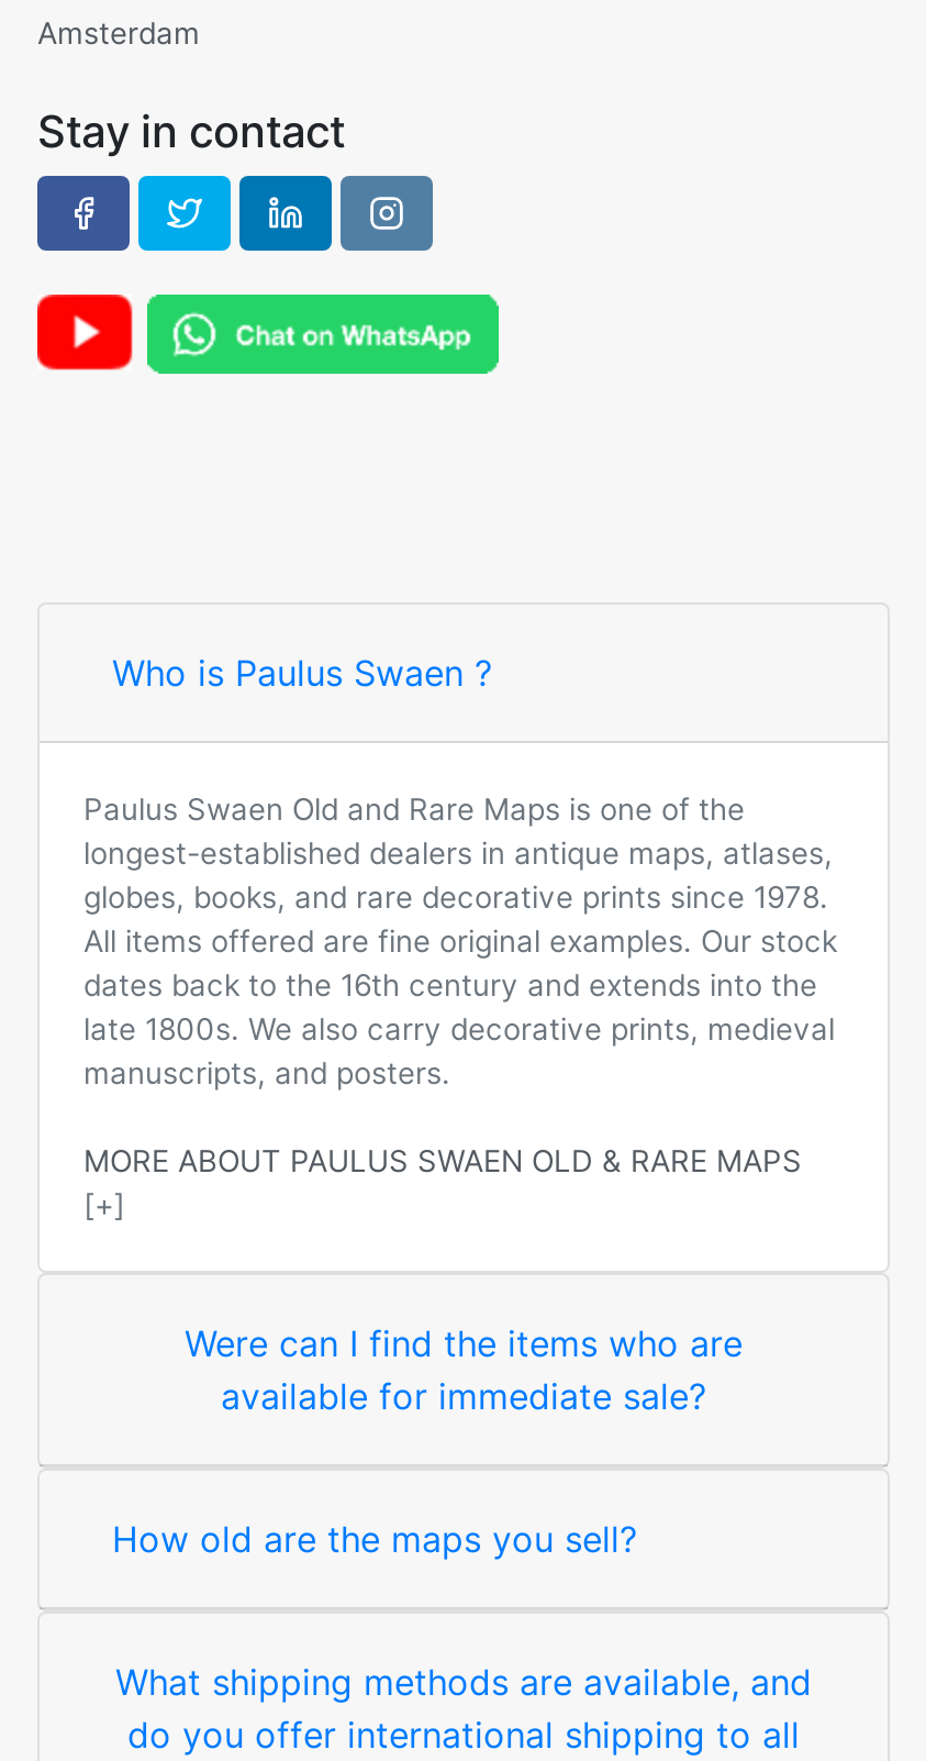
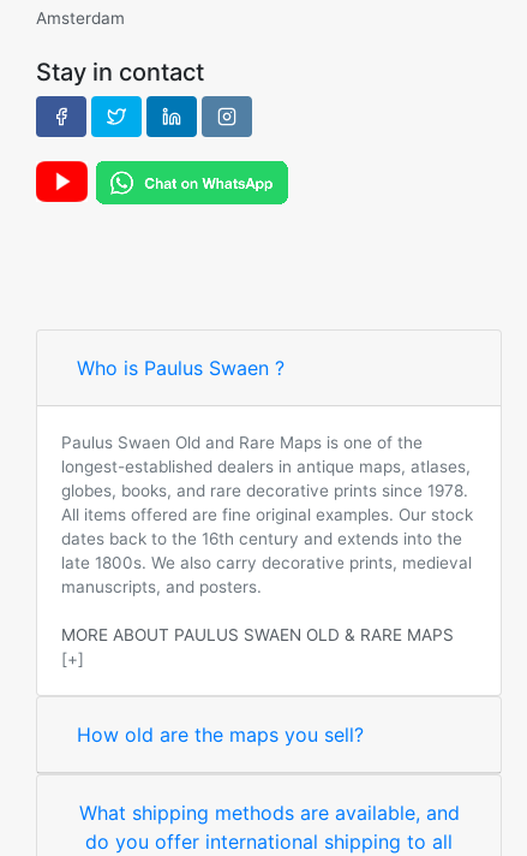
- Were can I find the items who are
- available for immediate sale?
